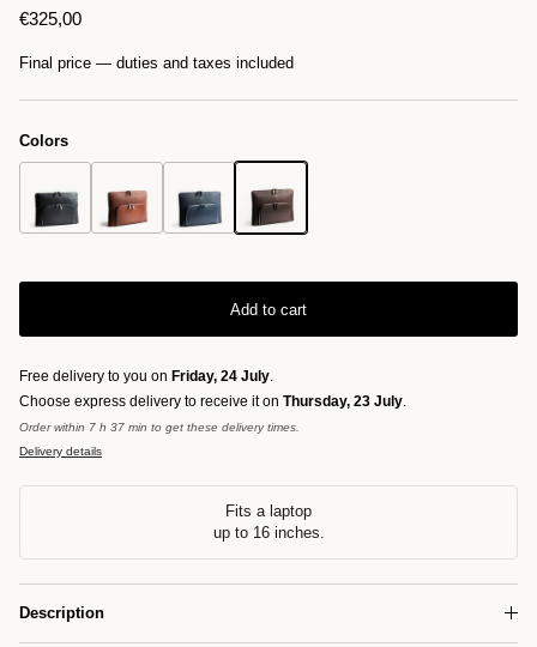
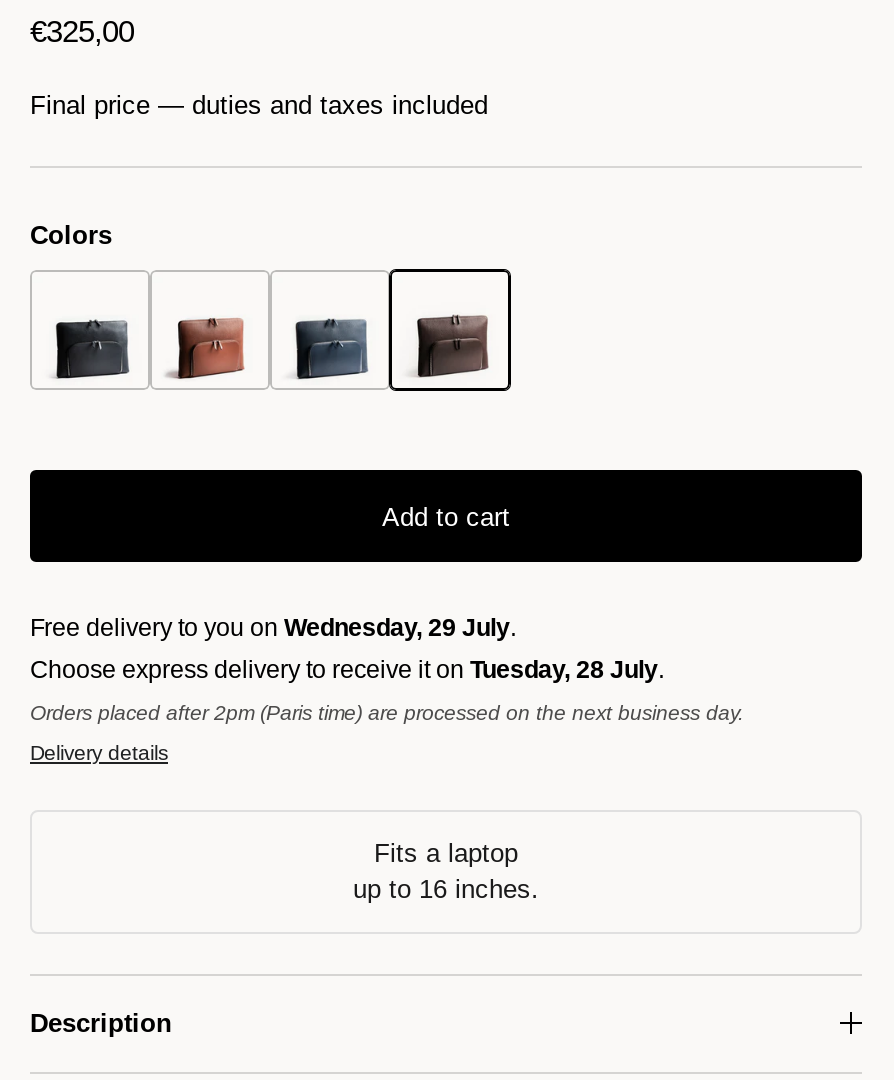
- Free delivery to you on Friday, 24 July.
+ Free delivery to you on Wednesday, 29 July.

- Choose express delivery to receive it on Thursday, 23 July.
+ Choose express delivery to receive it on Tuesday, 28 July.

- Order within 7 h 37 min to get these delivery times.
+ Orders placed after 2pm (Paris time) are processed on the next business day.
